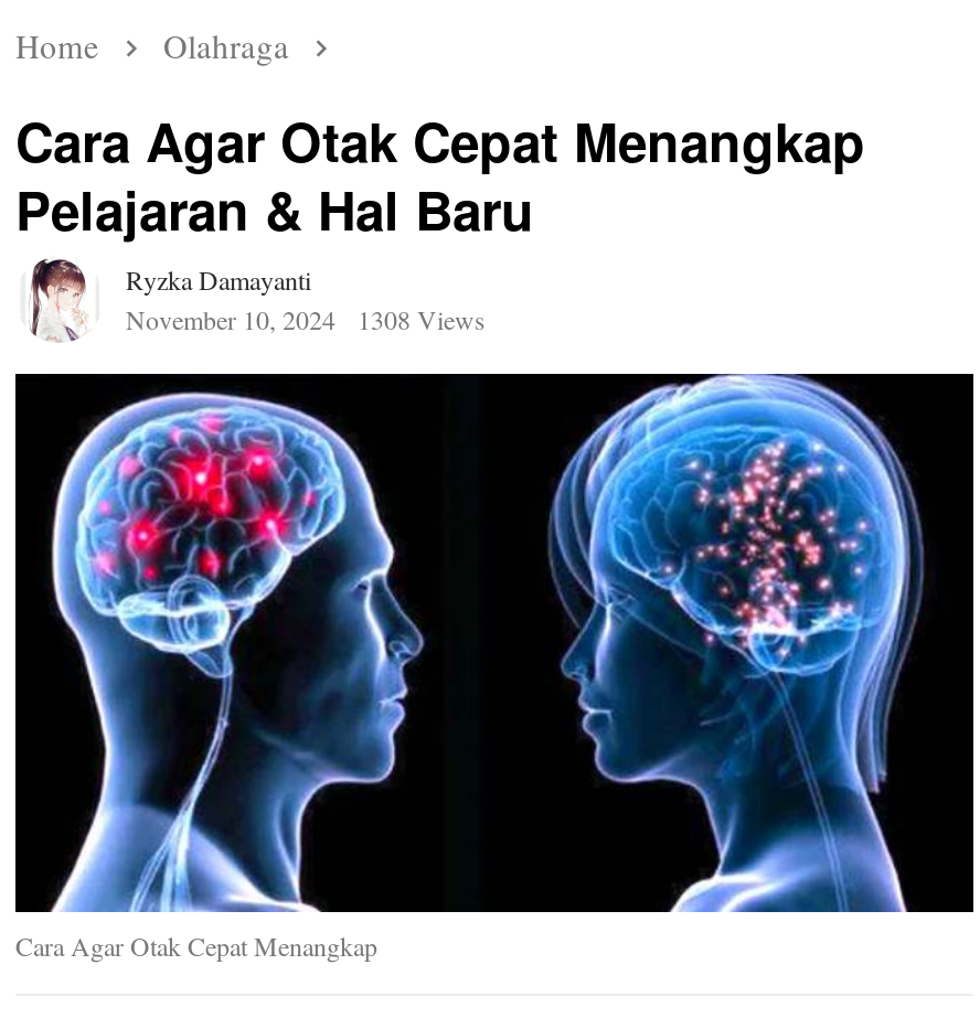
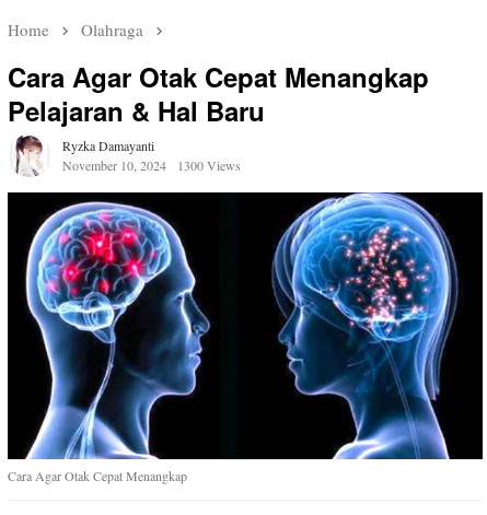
- November 10, 2024 1308 Views
+ November 10, 2024 1300 Views
